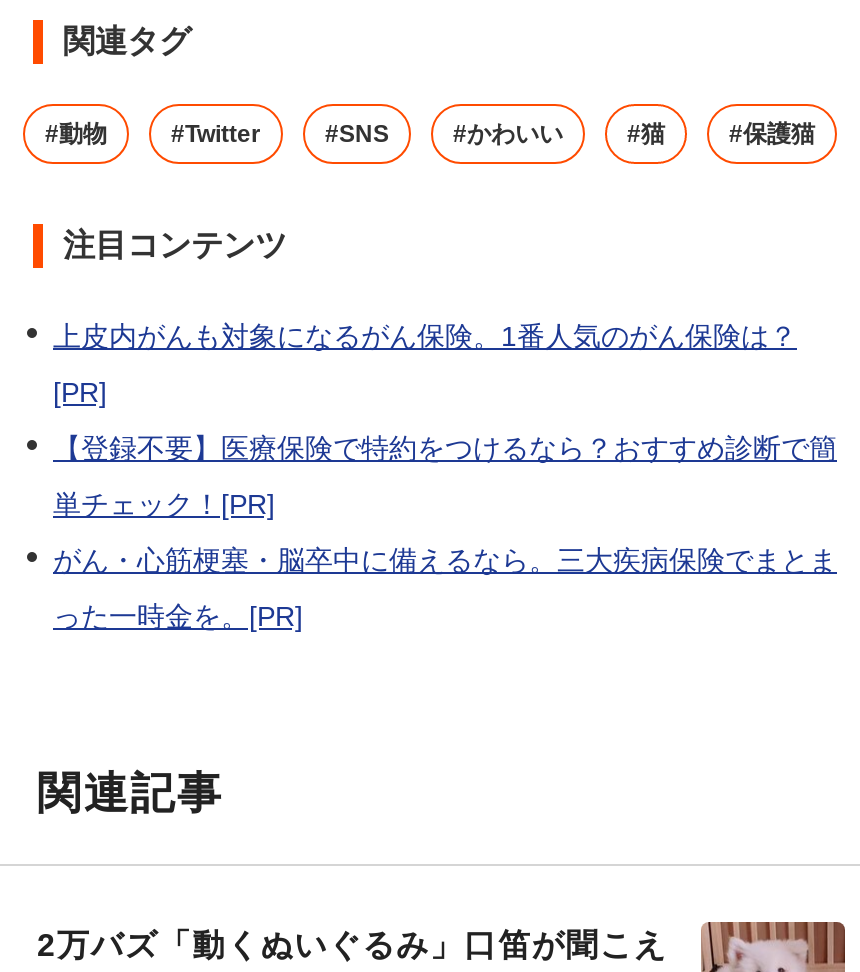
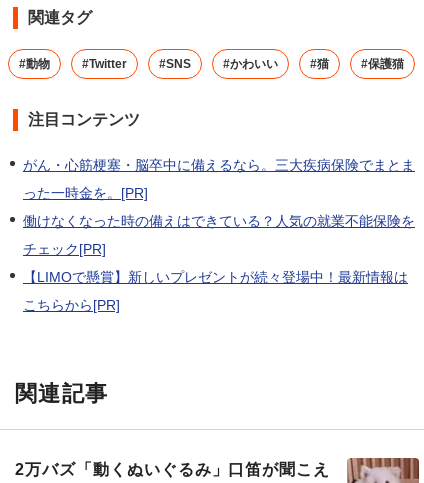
- 上皮内がんも対象になるがん保険。1番人気のがん保険は？
- [PR]
- 【登録不要】医療保険で特約をつけるなら？おすすめ診断で簡
- 単チェック！[PR]

moved up: がん・心筋梗塞・脳卒中に備えるなら。三大疾病保険でまとま | った一時金を。[PR]

+ 働けなくなった時の備えはできている？人気の就業不能保険を
+ チェック[PR]
+ 【LIMOで懸賞】新しいプレゼントが続々登場中！最新情報は
+ こちらから[PR]
